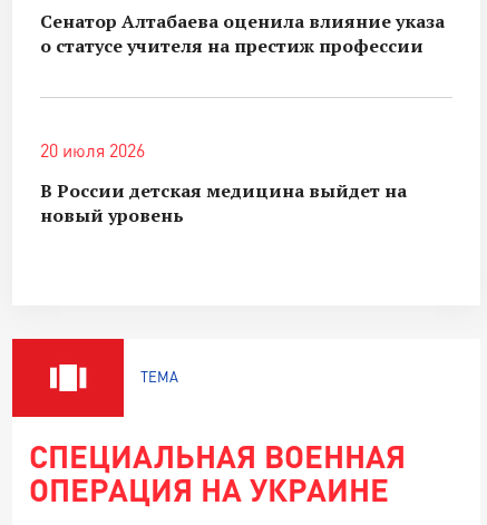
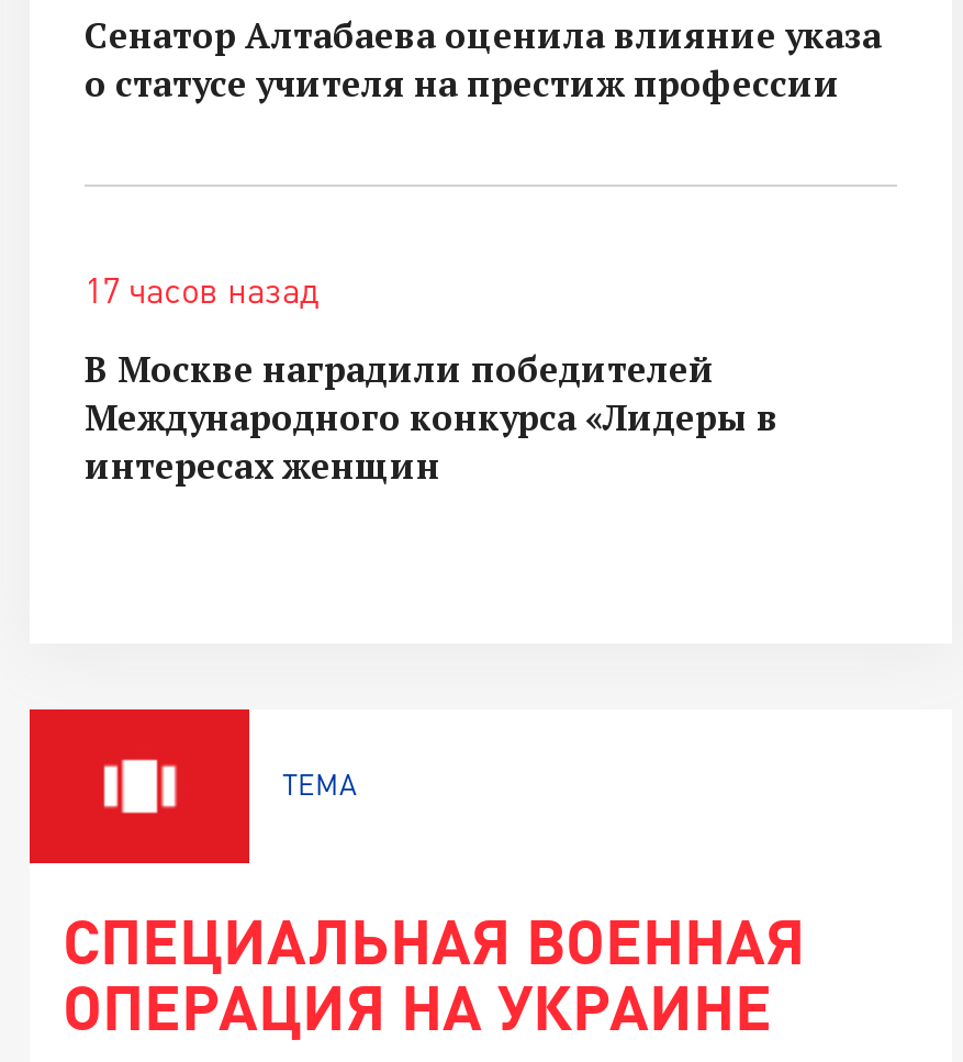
- 20 июля 2026
+ 17 часов назад

- В России детская медицина выйдет на
- новый уровень
+ В Москве наградили победителей
+ Международного конкурса «Лидеры в
+ интересах женщин
